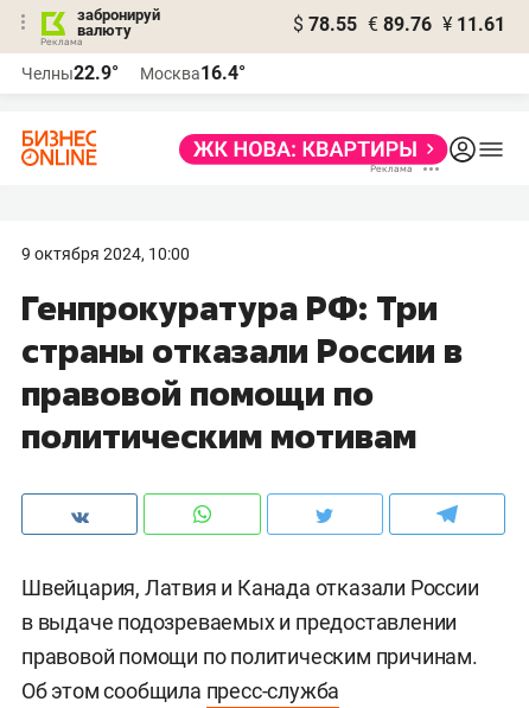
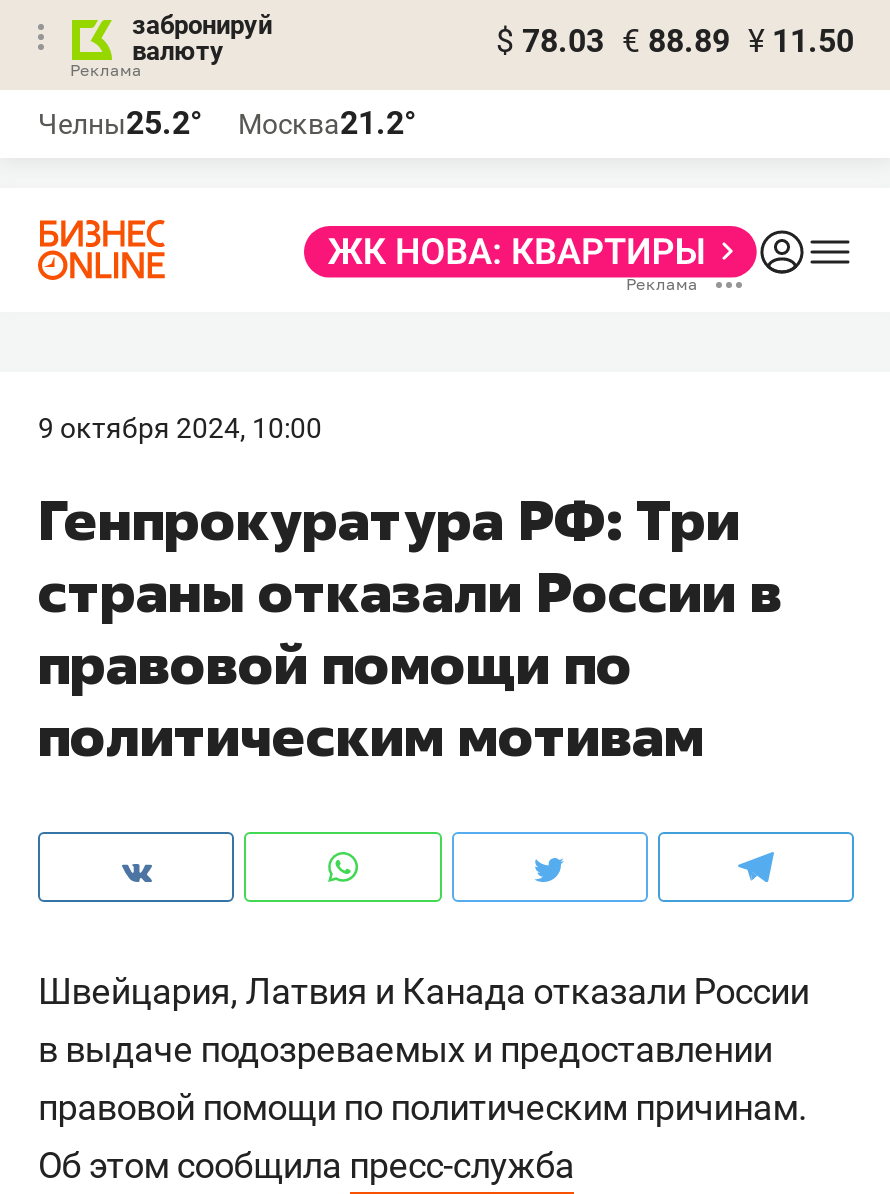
- $ 78.55 € 89.76 ¥ 11.61
+ $ 78.03 € 88.89 ¥ 11.50

- Челны22.9°
+ Челны25.2°

- Москва16.4°
+ Москва21.2°
